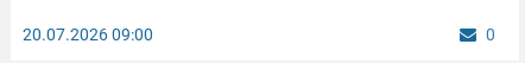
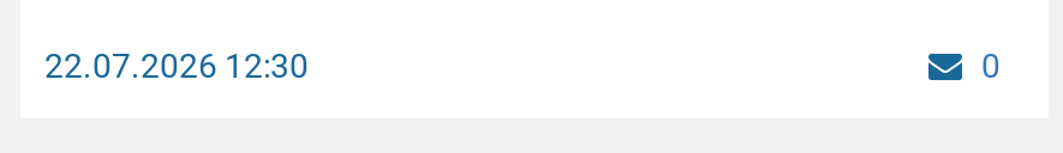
- 20.07.2026 09:00
+ 22.07.2026 12:30
